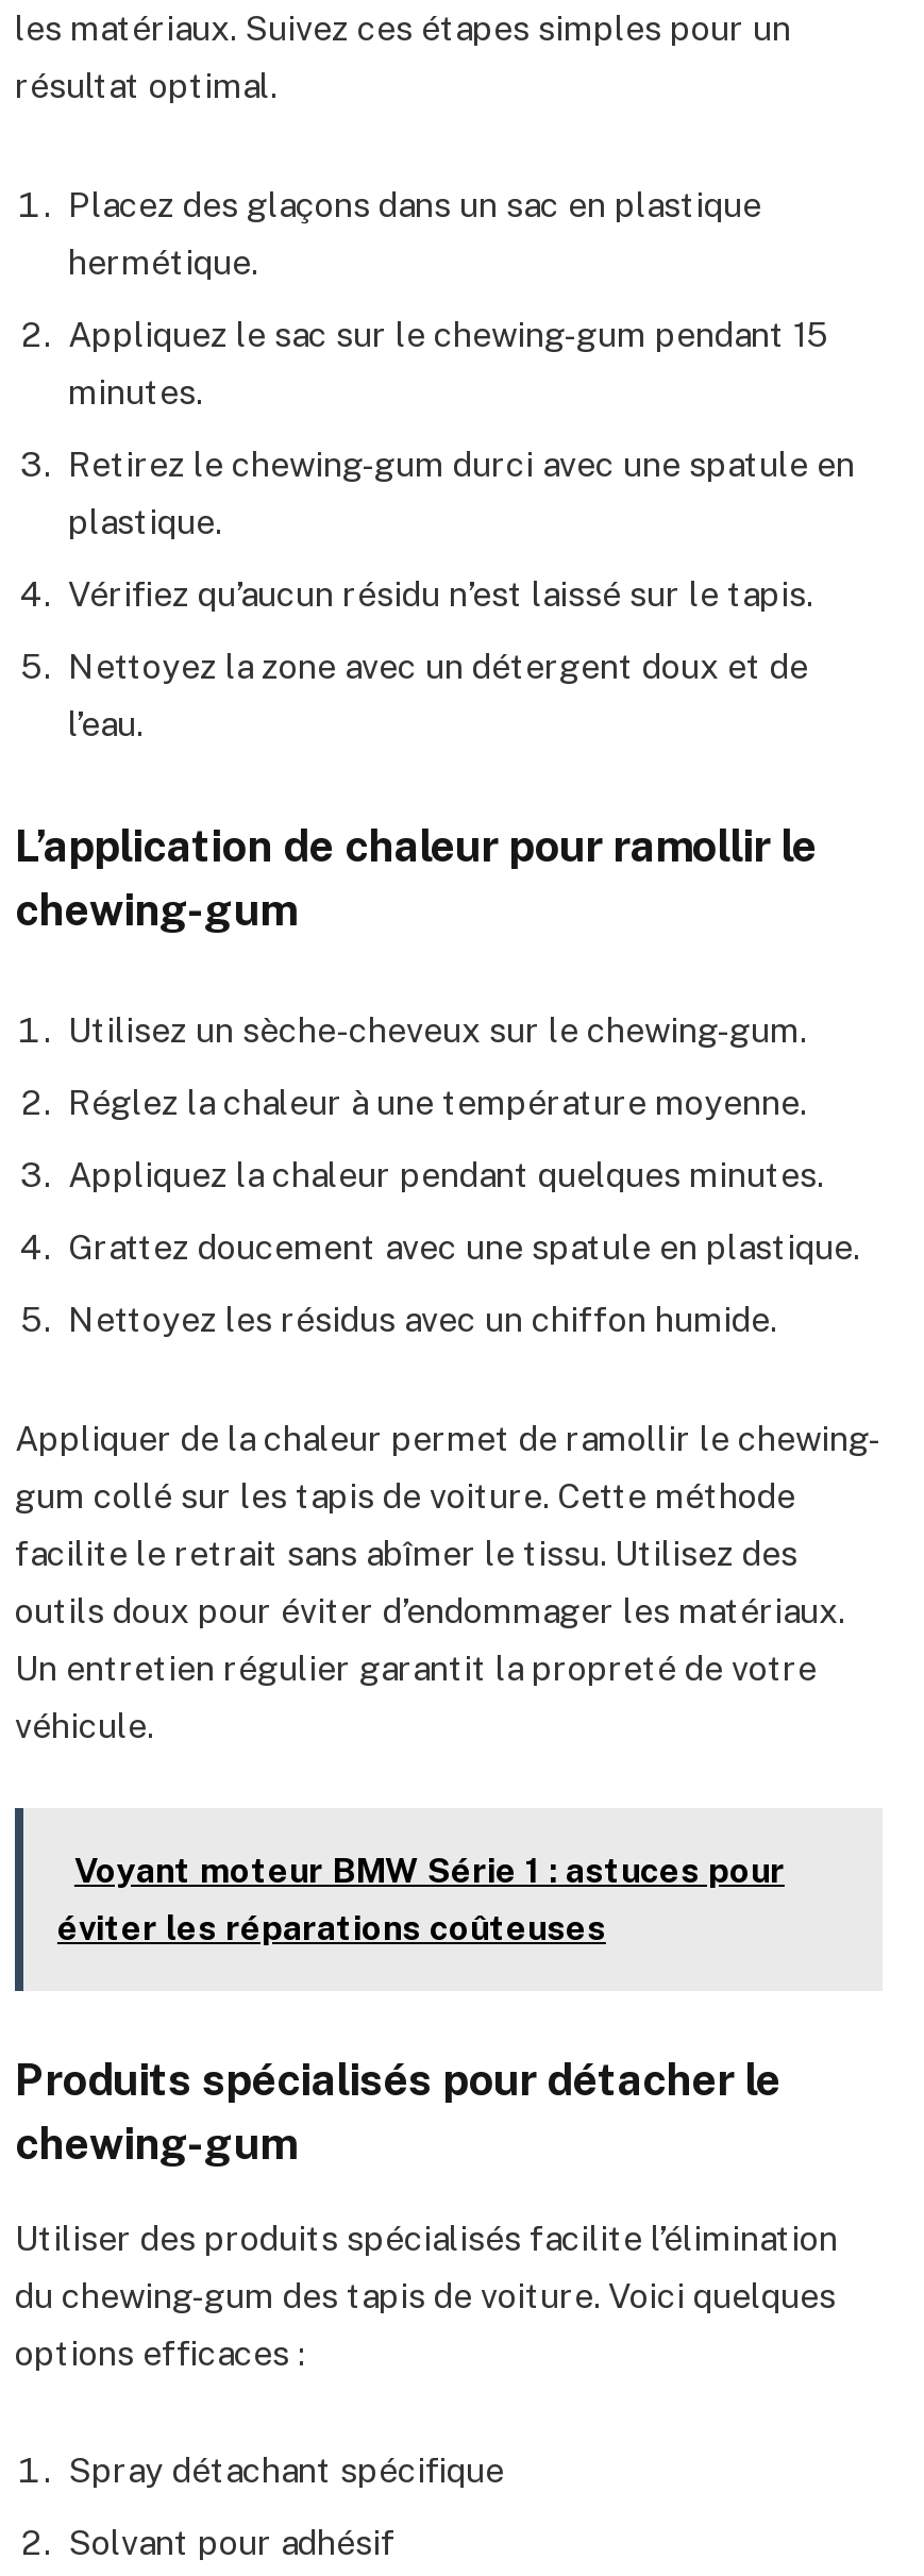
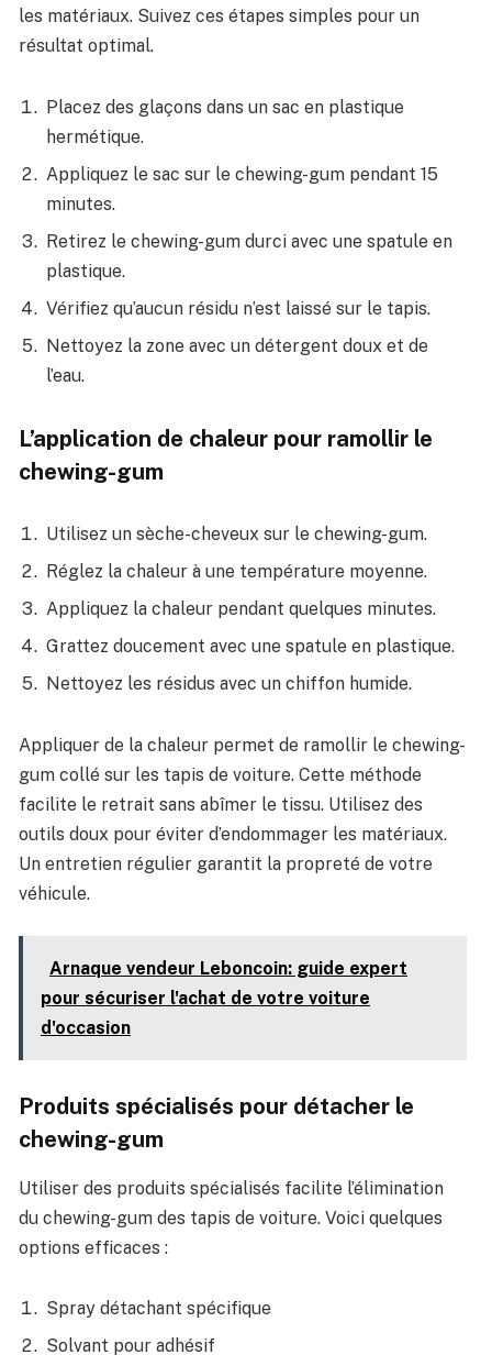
- Voyant moteur BMW Série 1 : astuces pour
- éviter les réparations coûteuses
+ Arnaque vendeur Leboncoin: guide expert
+ pour sécuriser l'achat de votre voiture
+ d'occasion
